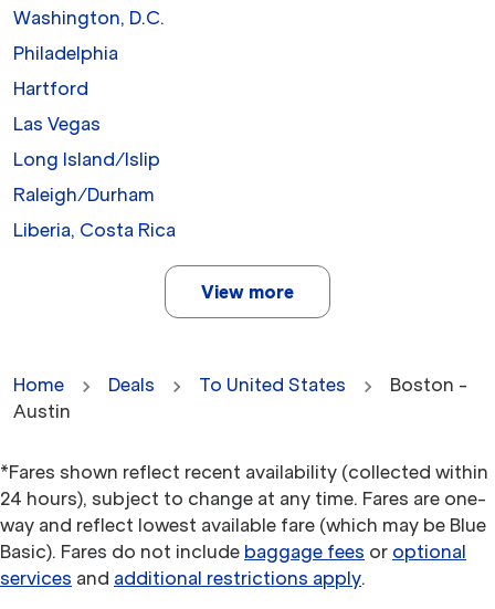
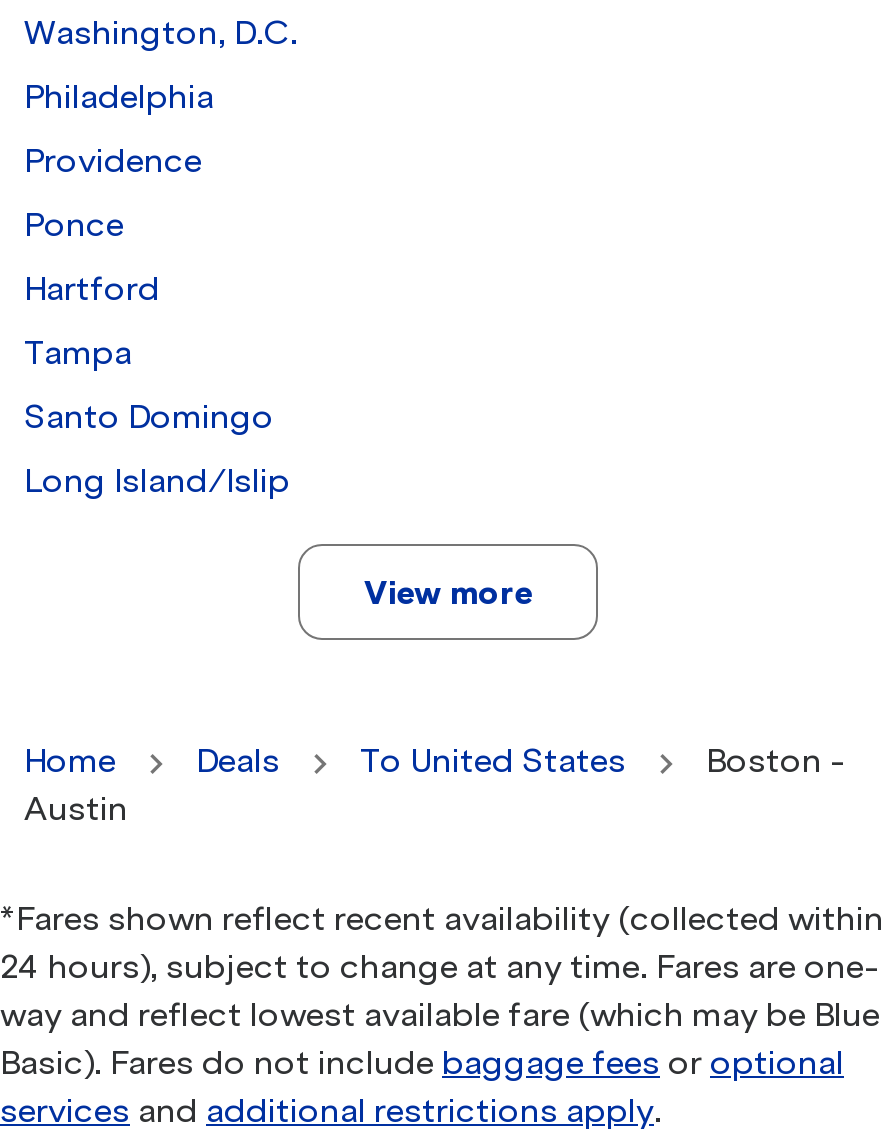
+ Providence
+ Ponce

moved down: Hartford

- Las Vegas
+ Tampa
+ Santo Domingo

moved down: Long Island/Islip

- Raleigh/Durham
- Liberia, Costa Rica
